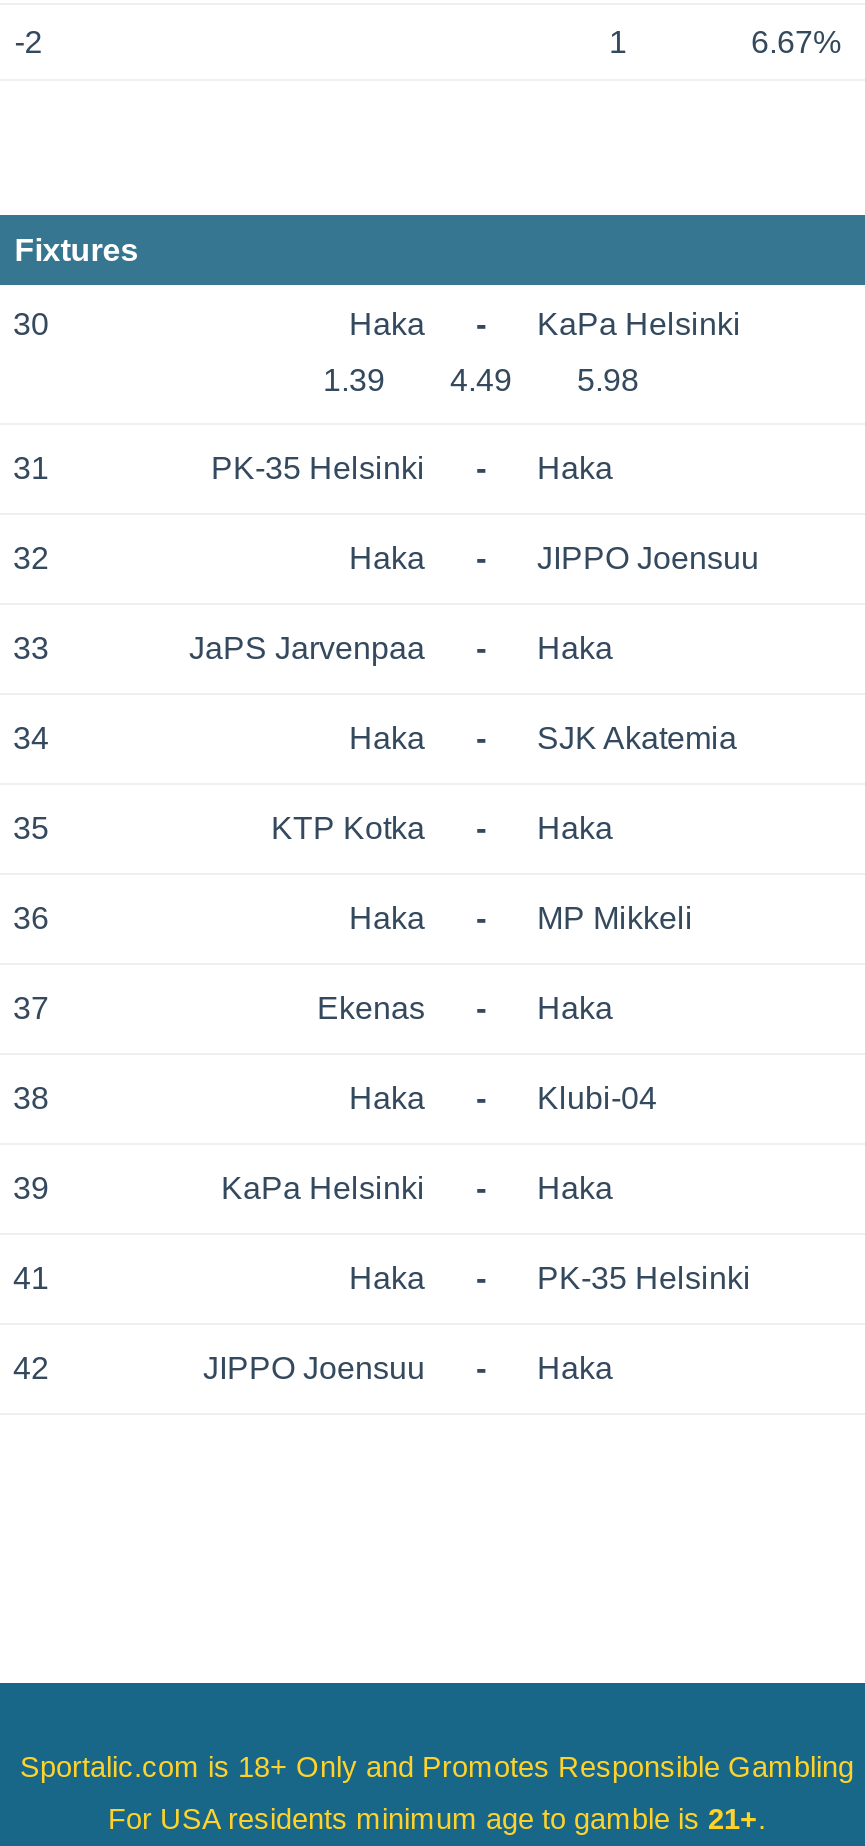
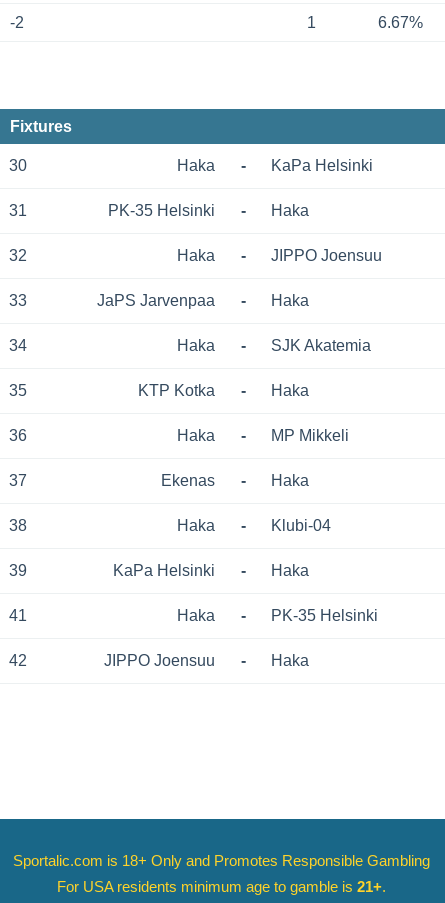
- 1.39
- 4.49
- 5.98
